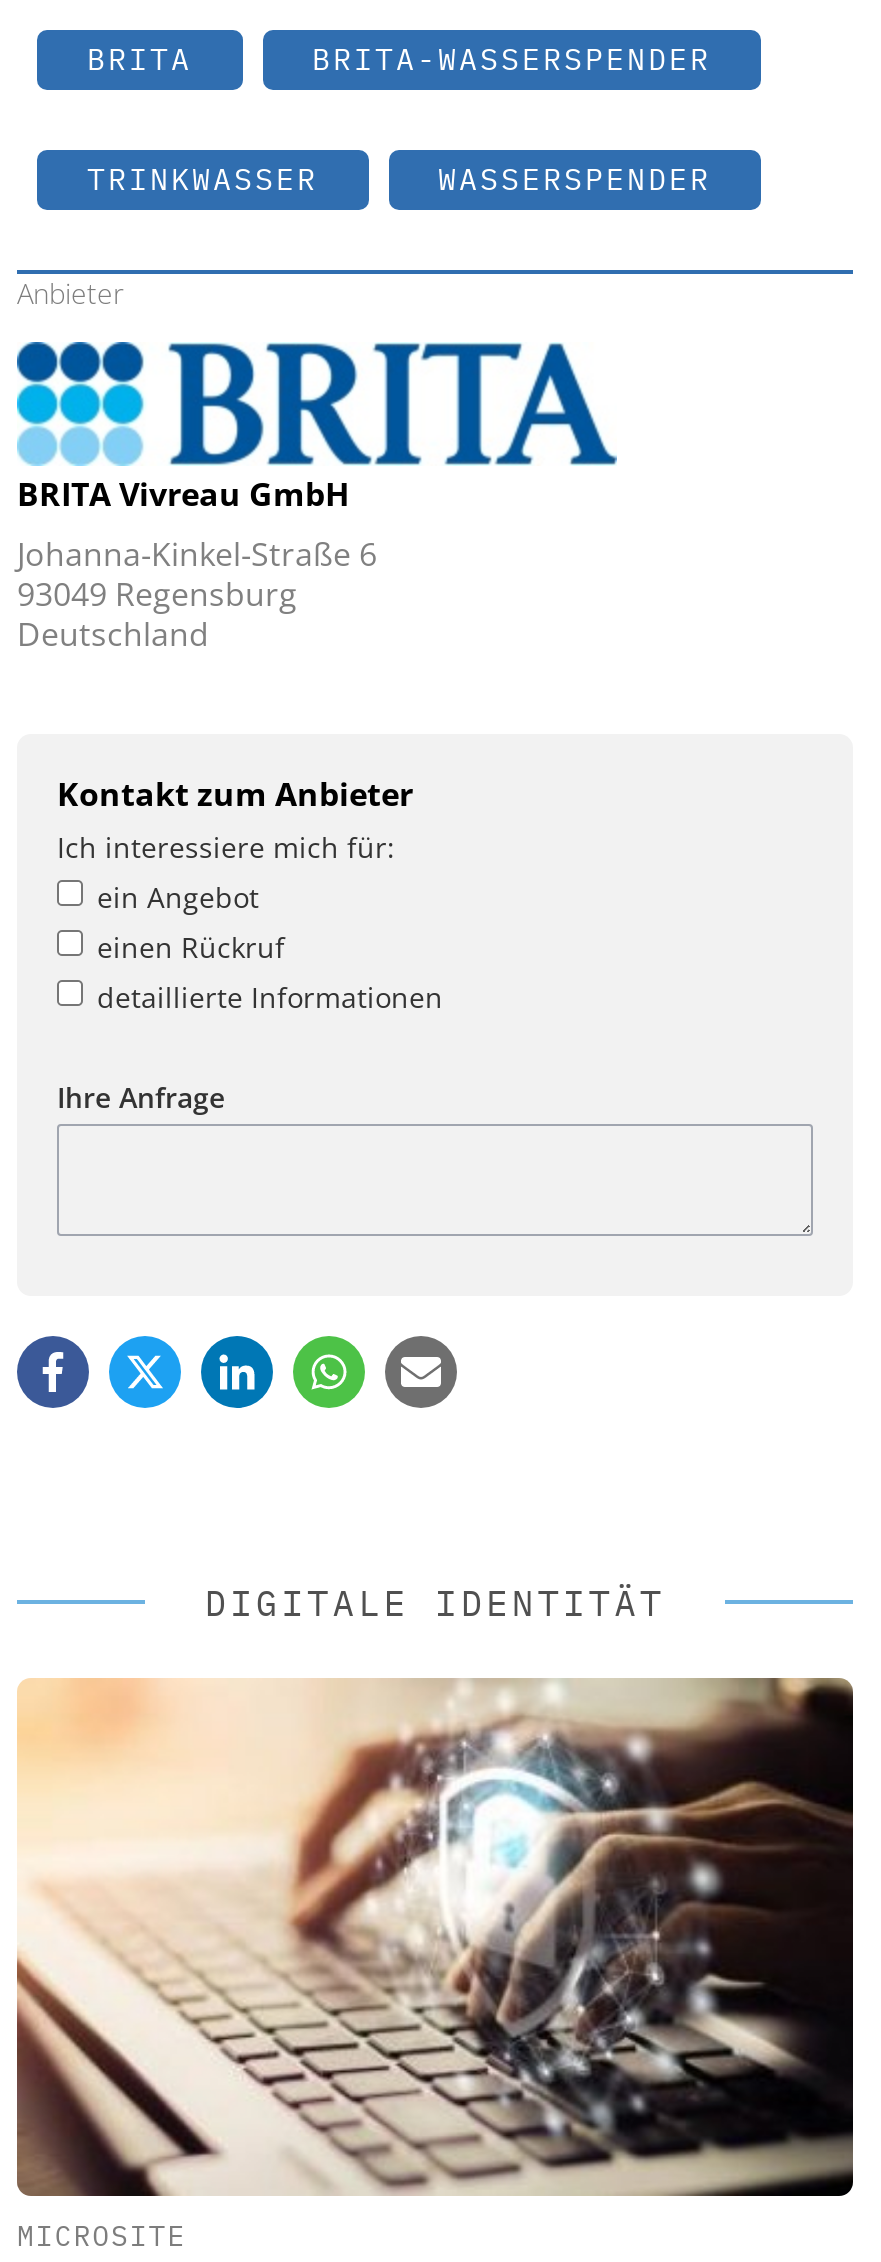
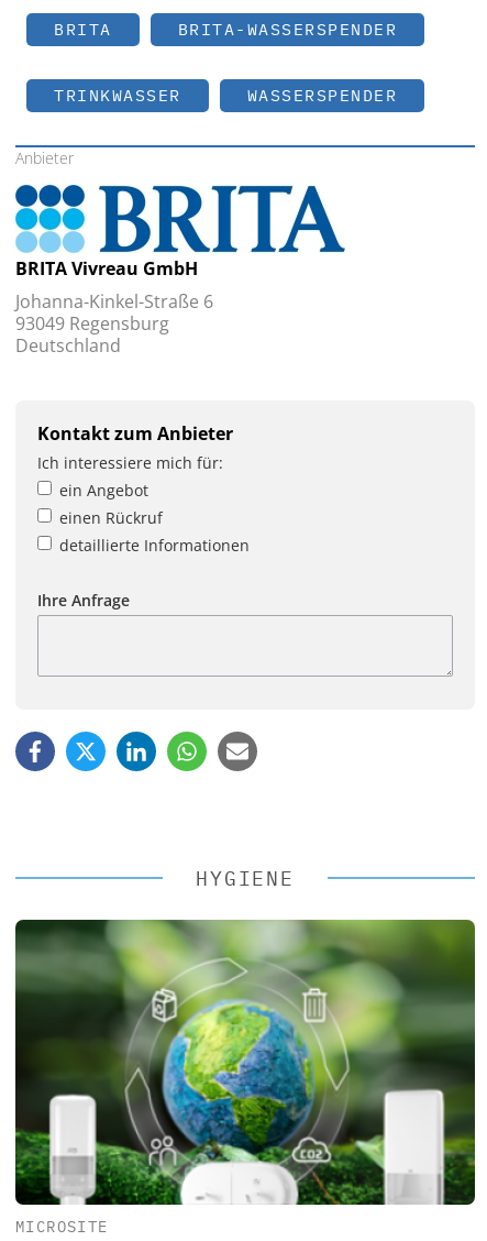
- DIGITALE IDENTITÄT
+ HYGIENE

- [image]
+ [image]
